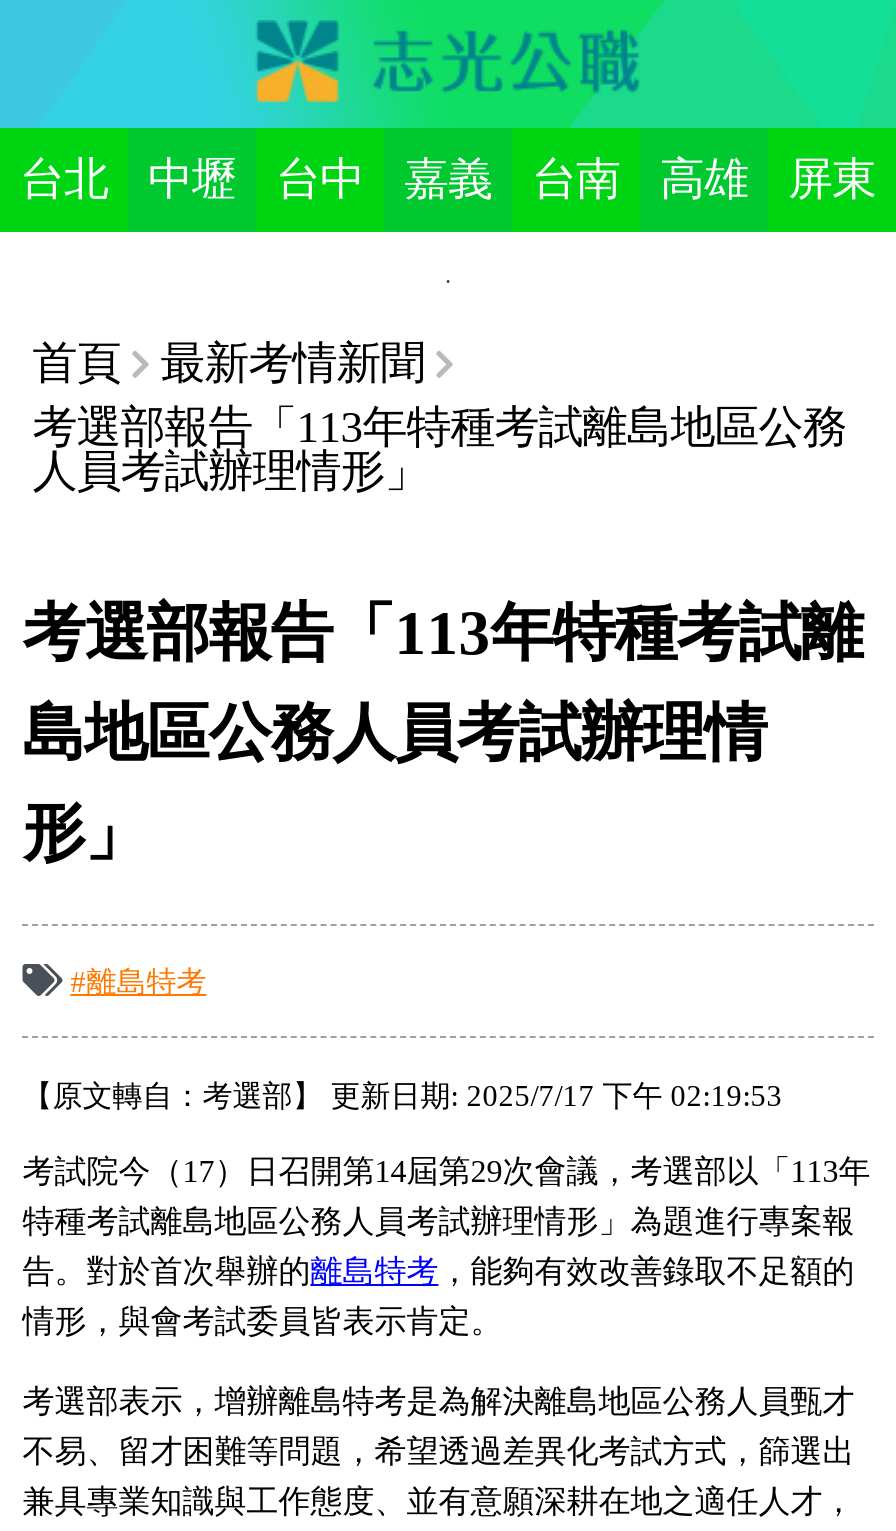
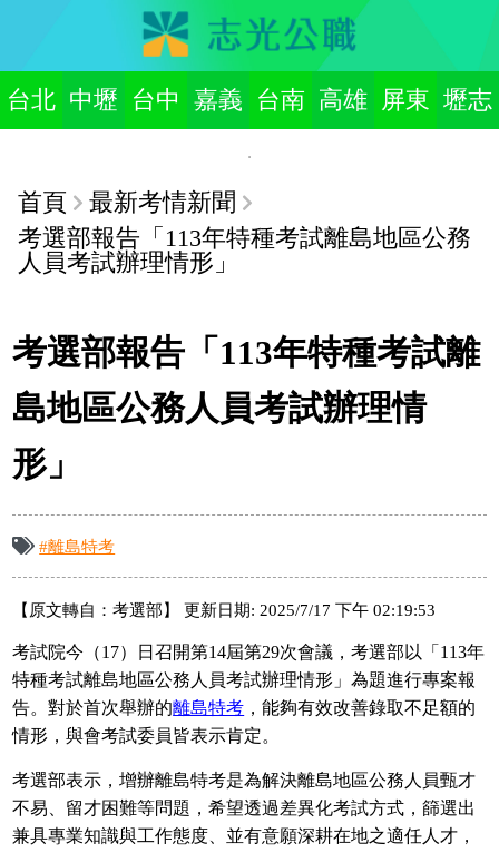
- 台北
- 中壢
- 台中
- 嘉義
- 台南
- 高雄
- 屏東
+ 台北 中壢 台中 嘉義 台南 高雄 屏東 壢志
